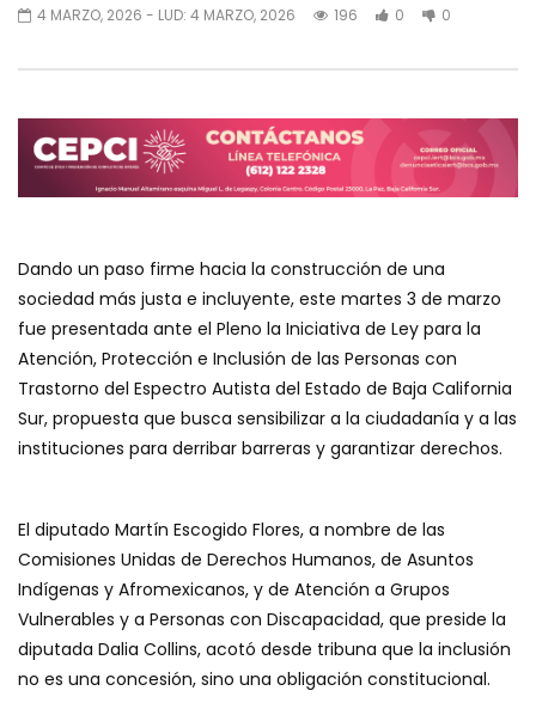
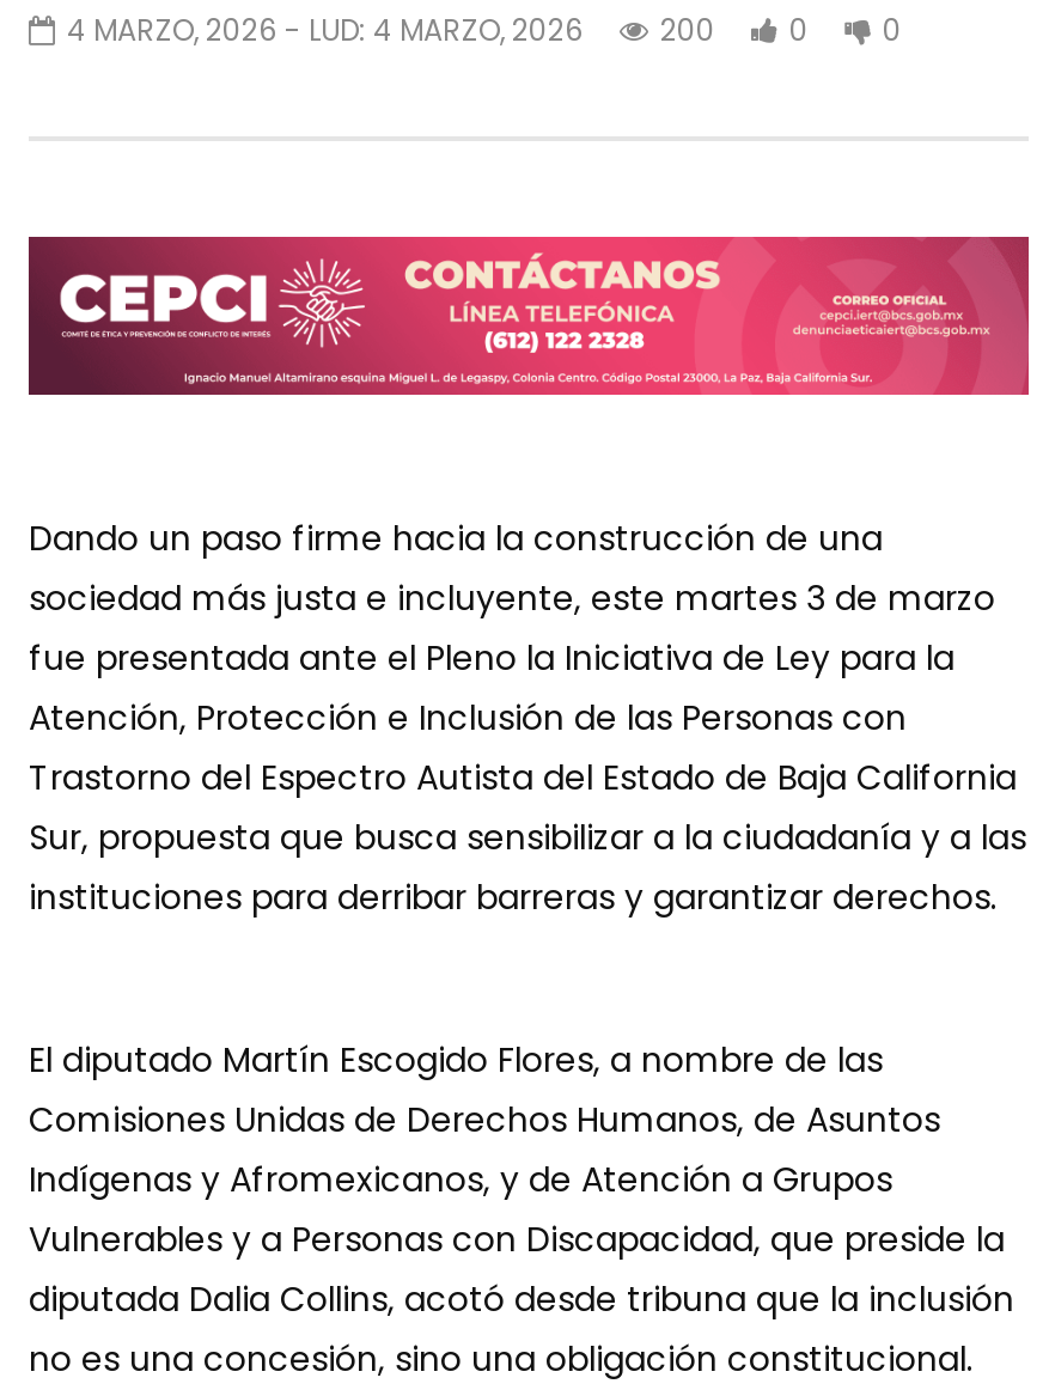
- 4 MARZO, 2026 - LUD: 4 MARZO, 2026 196 0 0
+ 4 MARZO, 2026 - LUD: 4 MARZO, 2026 200 0 0
